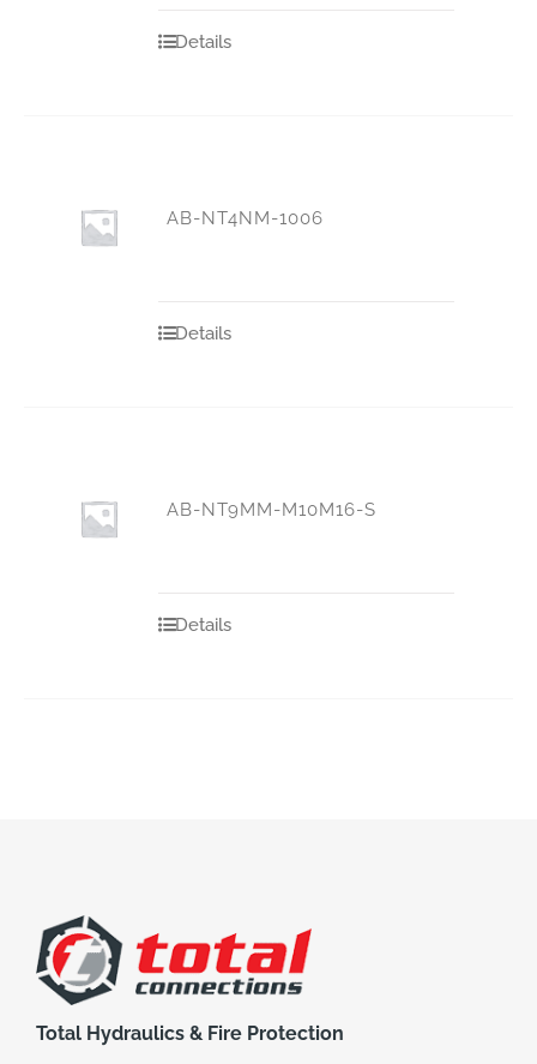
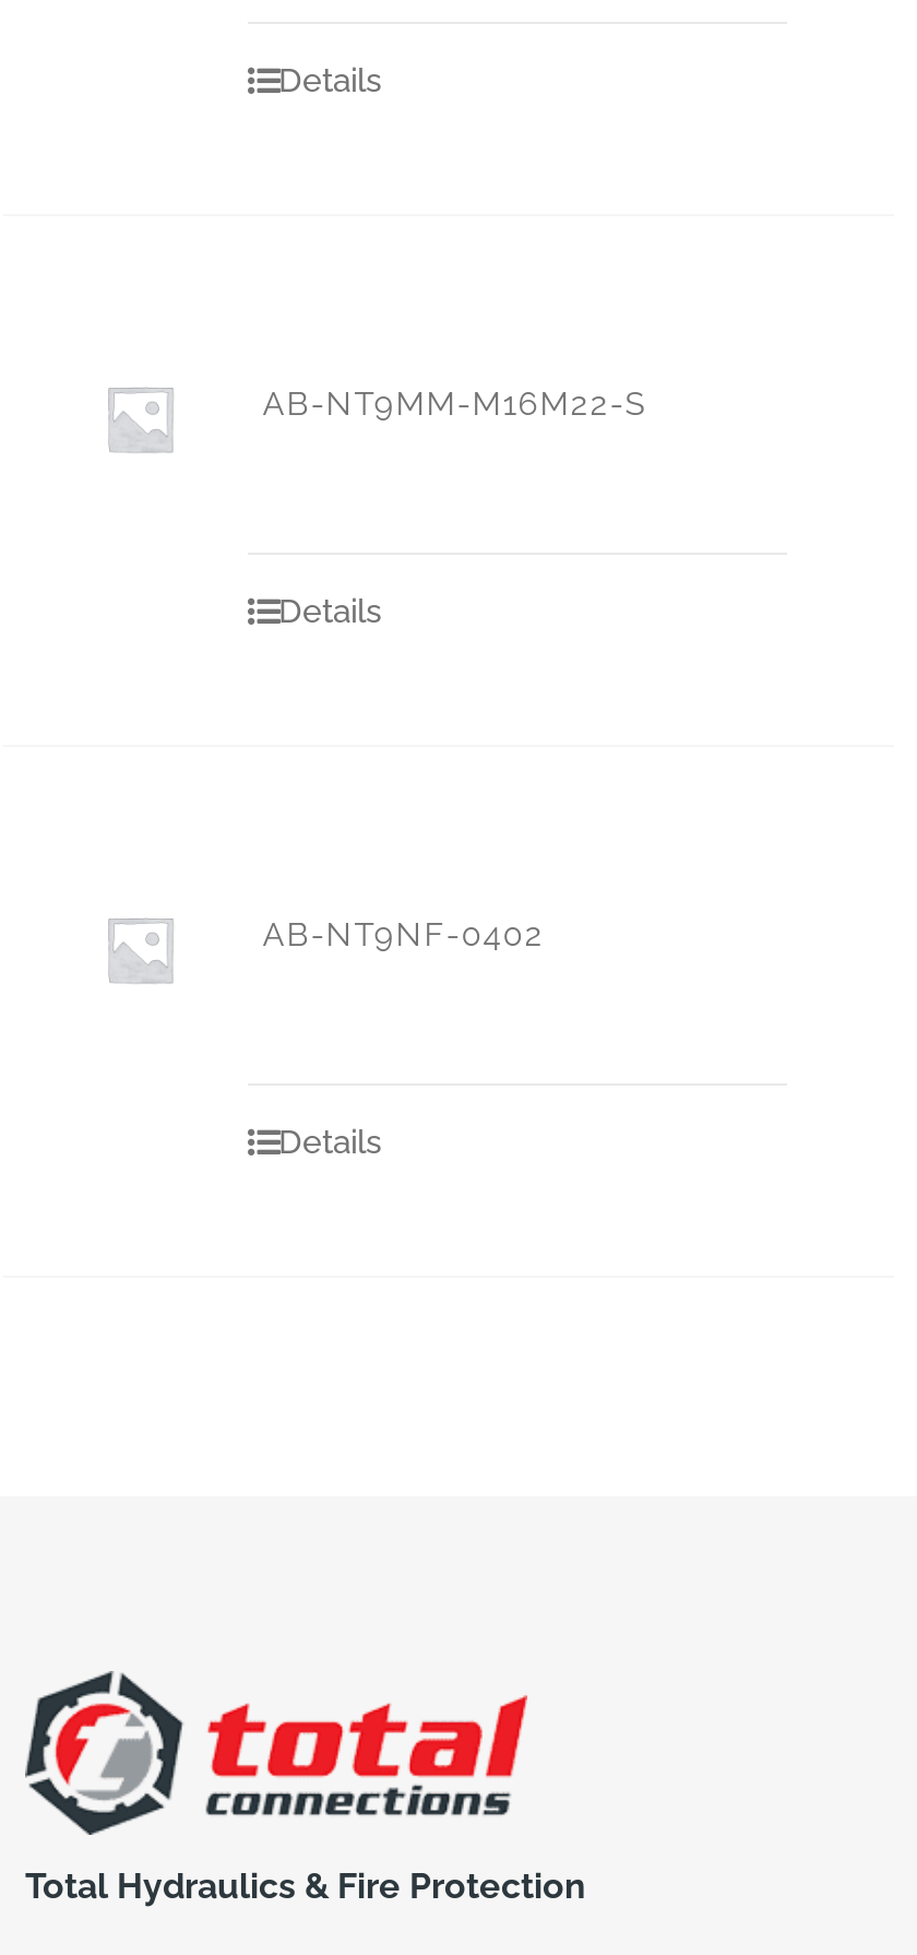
- AB-NT4NM-1006
+ AB-NT9MM-M16M22-S

- AB-NT9MM-M10M16-S
+ AB-NT9NF-0402
